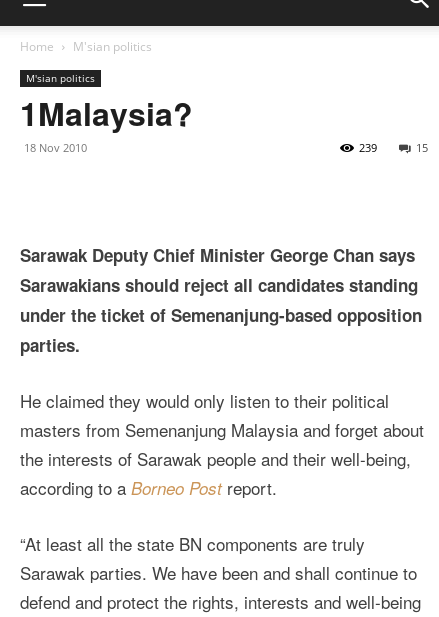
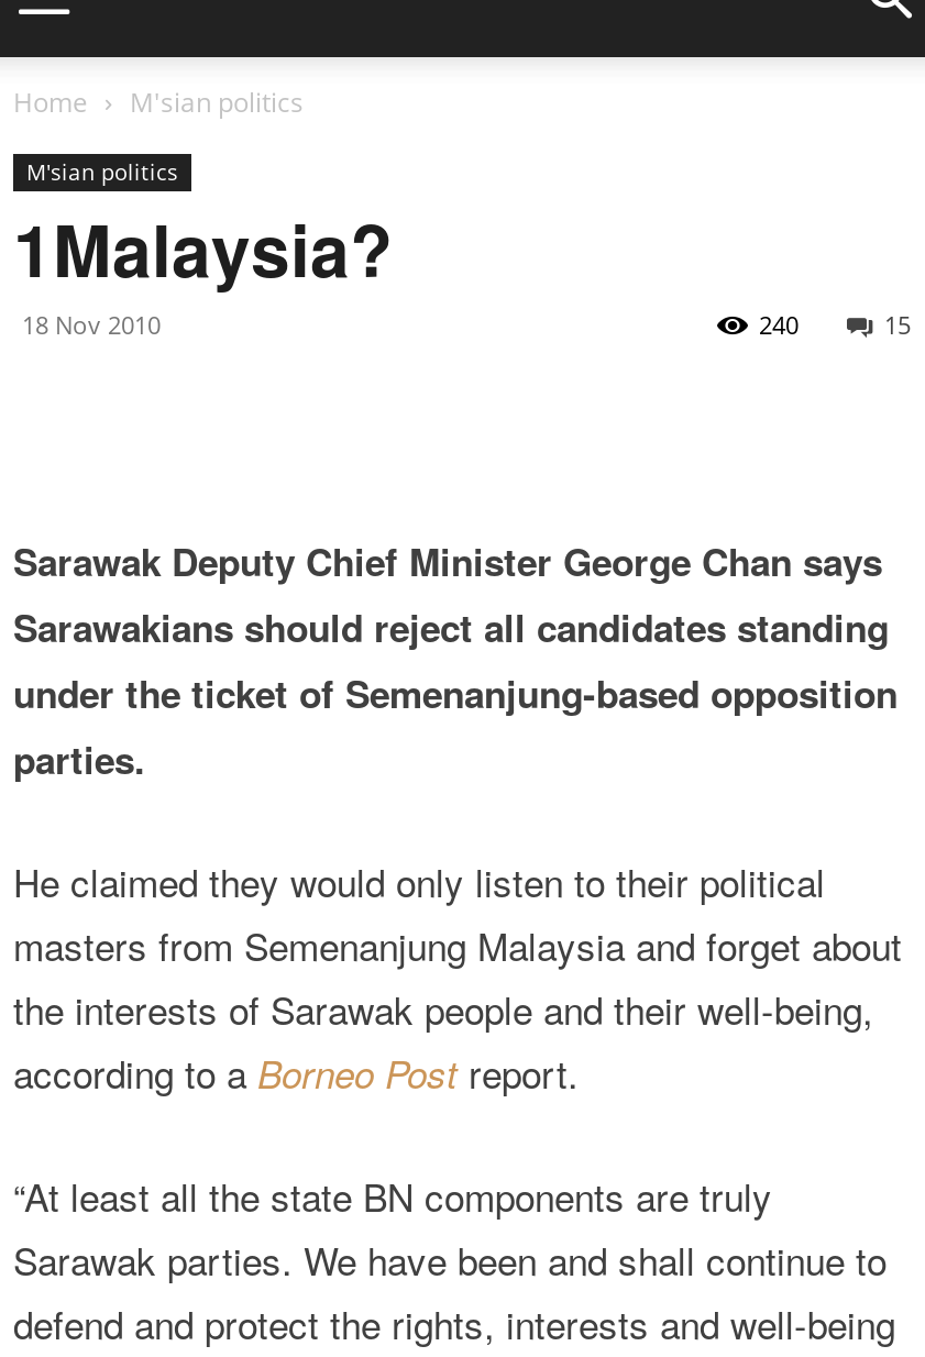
- 239
+ 240
